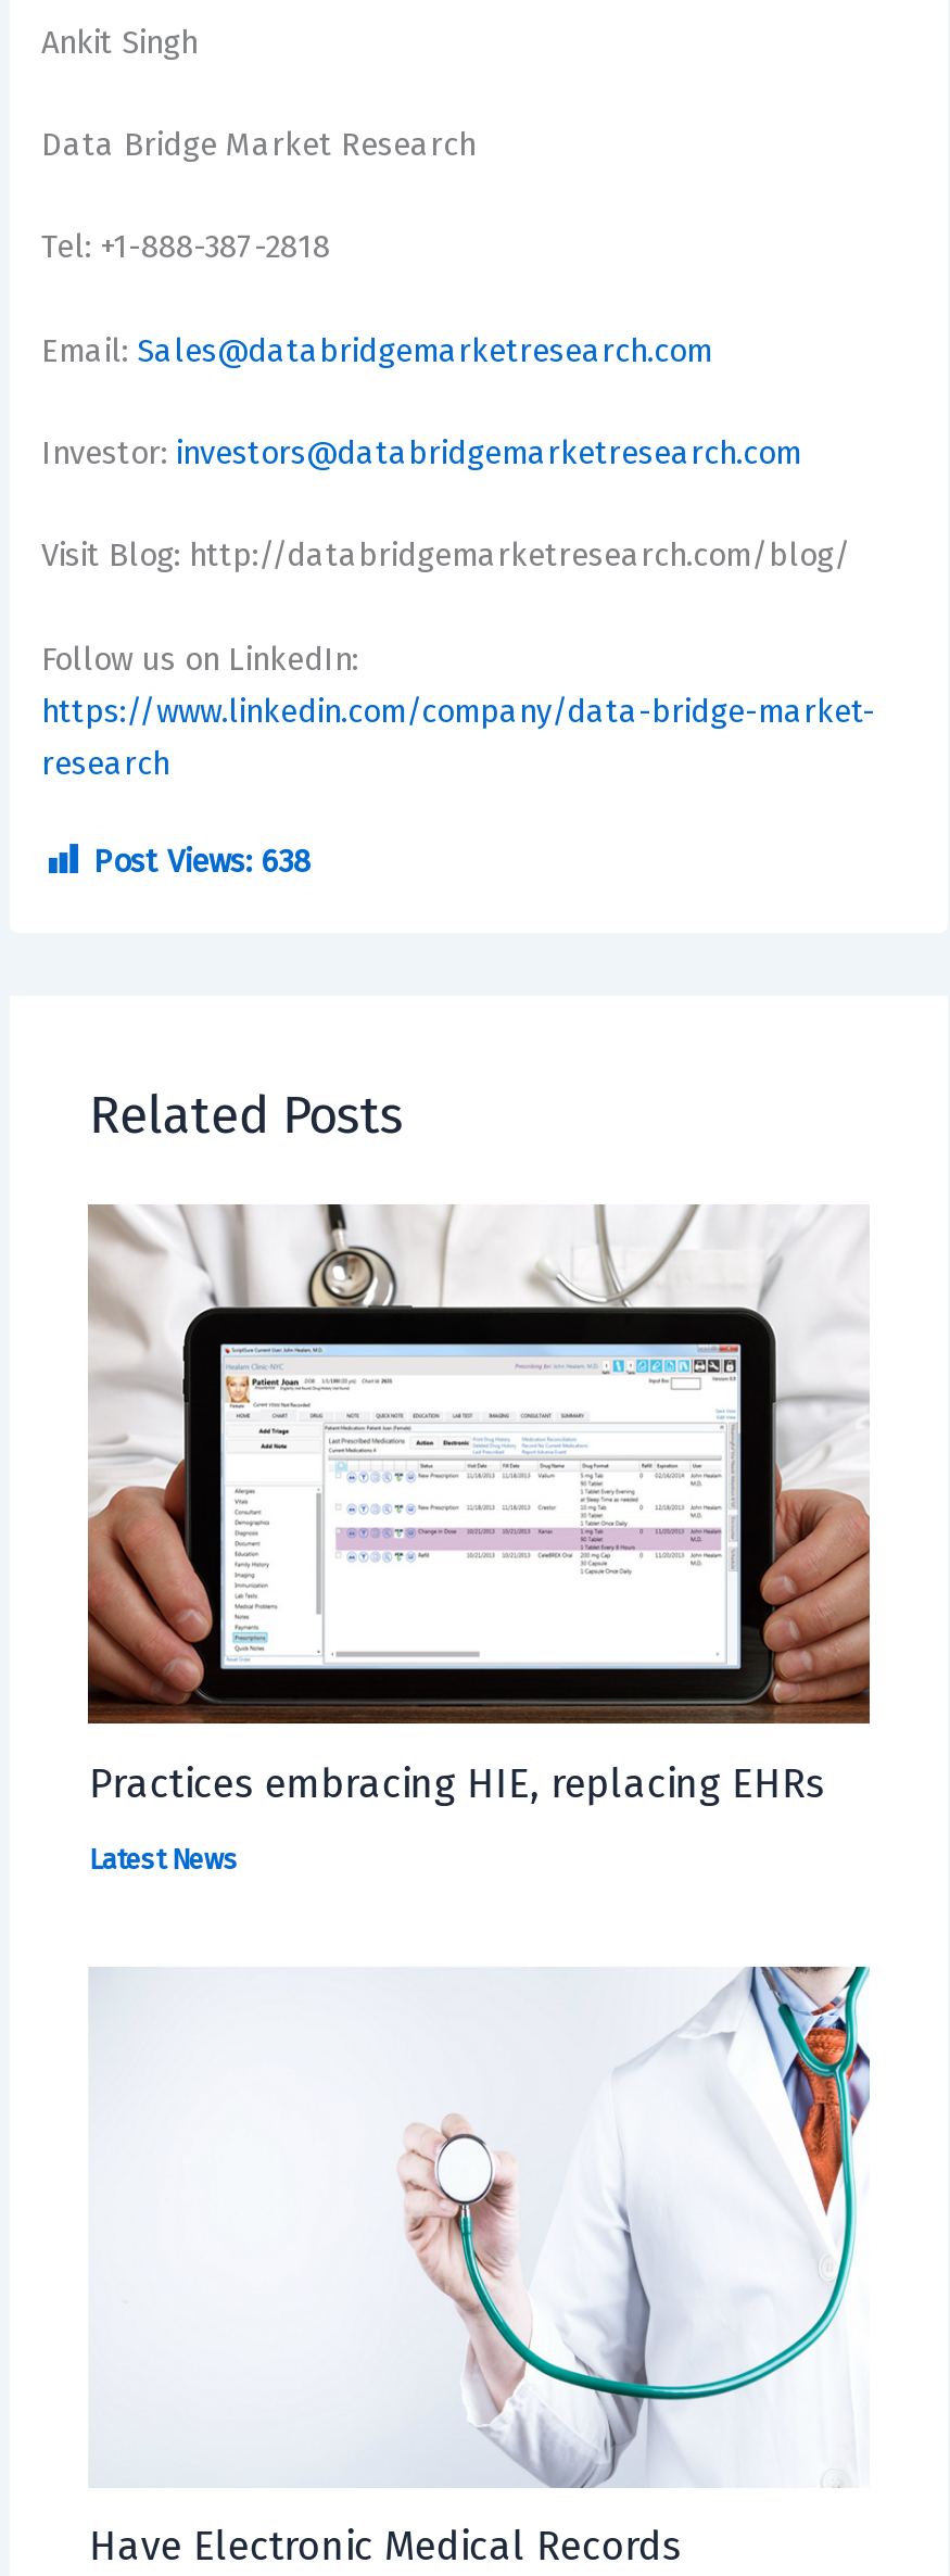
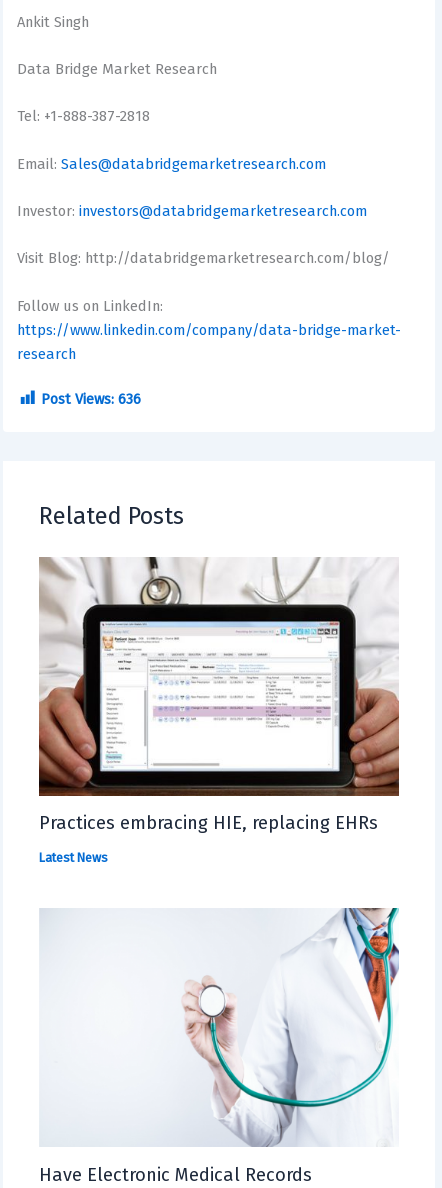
- Post Views: 638
+ Post Views: 636
